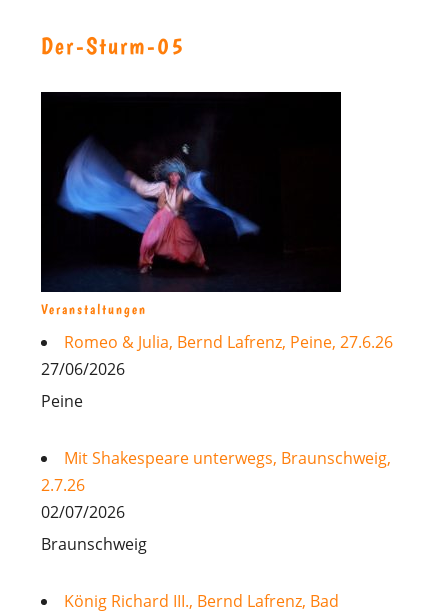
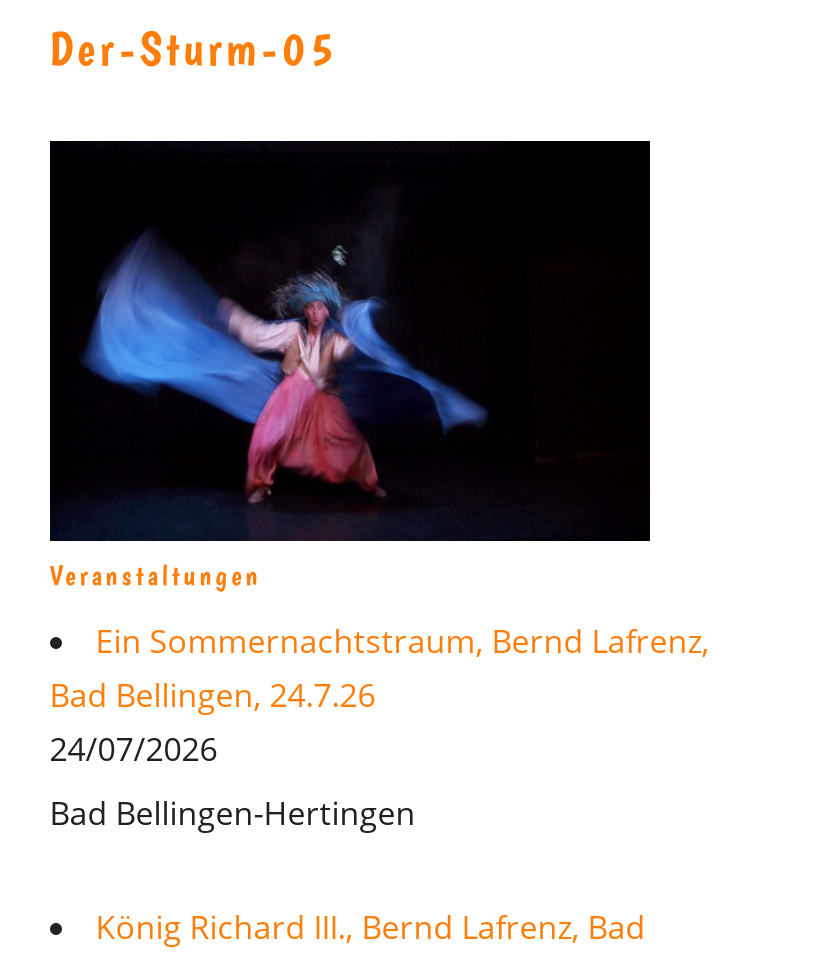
- Romeo & Julia, Bernd Lafrenz, Peine, 27.6.26
- 27/06/2026
- Peine
- Mit Shakespeare unterwegs, Braunschweig,
- 2.7.26
- 02/07/2026
- Braunschweig
+ Ein Sommernachtstraum, Bernd Lafrenz,
+ Bad Bellingen, 24.7.26
+ 24/07/2026
+ Bad Bellingen-Hertingen
